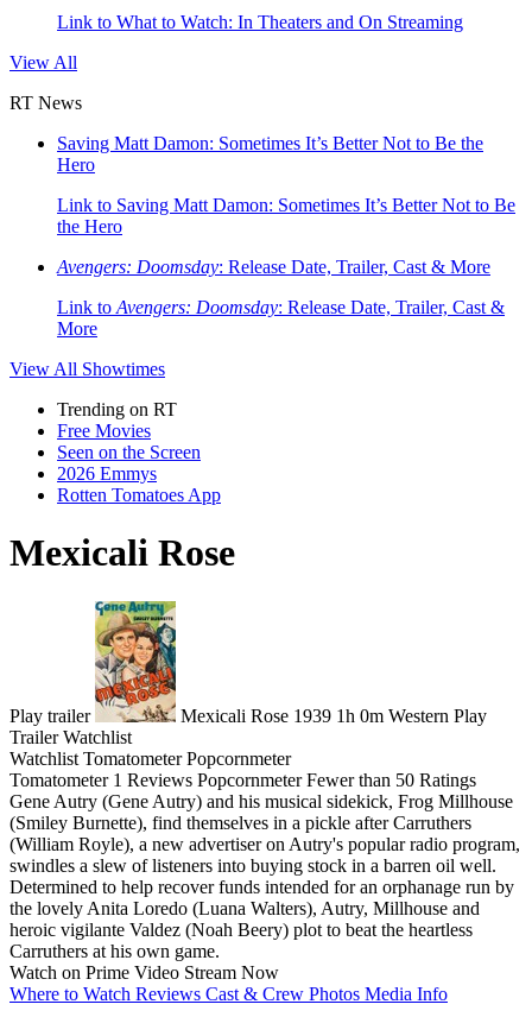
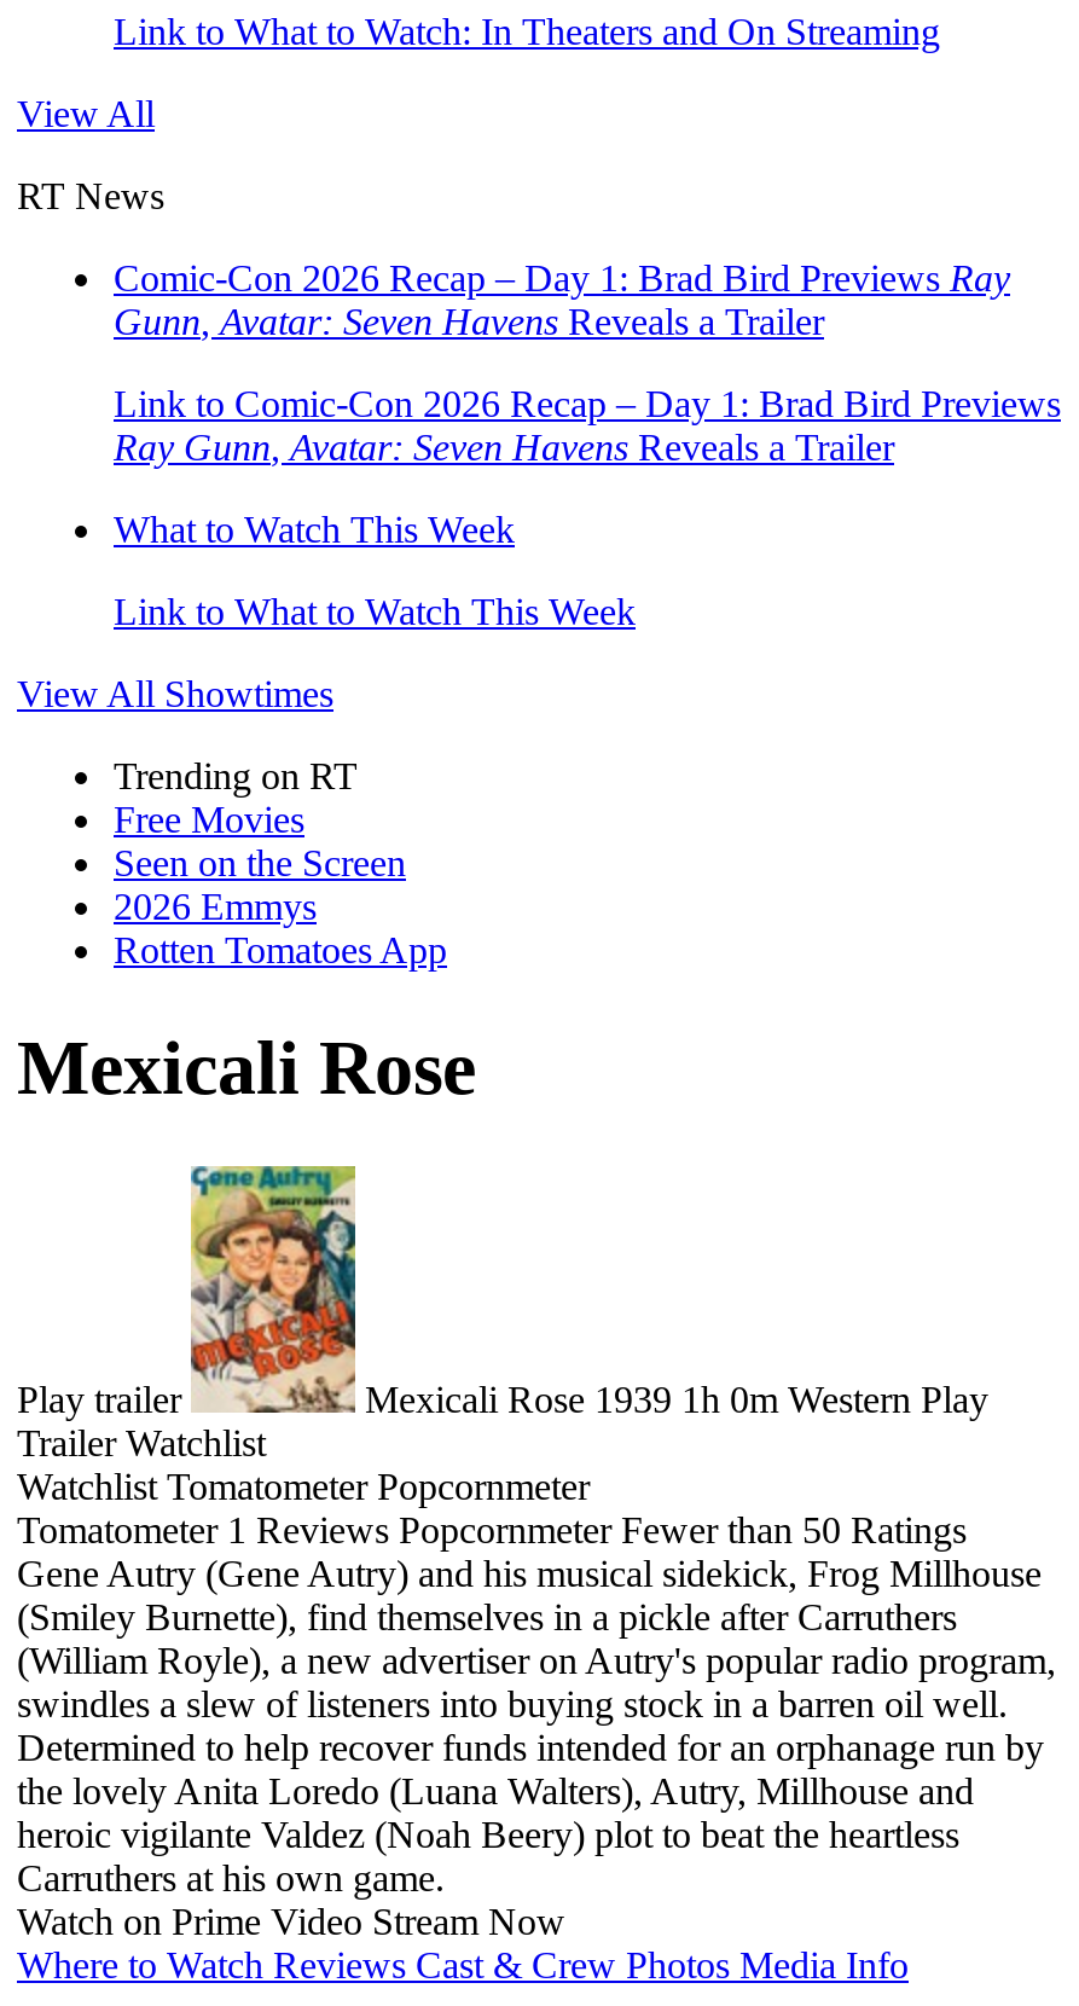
- Saving Matt Damon: Sometimes It’s Better Not to Be the
- Hero
+ Comic-Con 2026 Recap – Day 1: Brad Bird Previews Ray
+ Gunn, Avatar: Seven Havens Reveals a Trailer

- Link to Saving Matt Damon: Sometimes It’s Better Not to Be
- the Hero
+ Link to Comic-Con 2026 Recap – Day 1: Brad Bird Previews
+ Ray Gunn, Avatar: Seven Havens Reveals a Trailer

- Avengers: Doomsday: Release Date, Trailer, Cast & More
+ What to Watch This Week

- Link to Avengers: Doomsday: Release Date, Trailer, Cast &
- More
+ Link to What to Watch This Week
